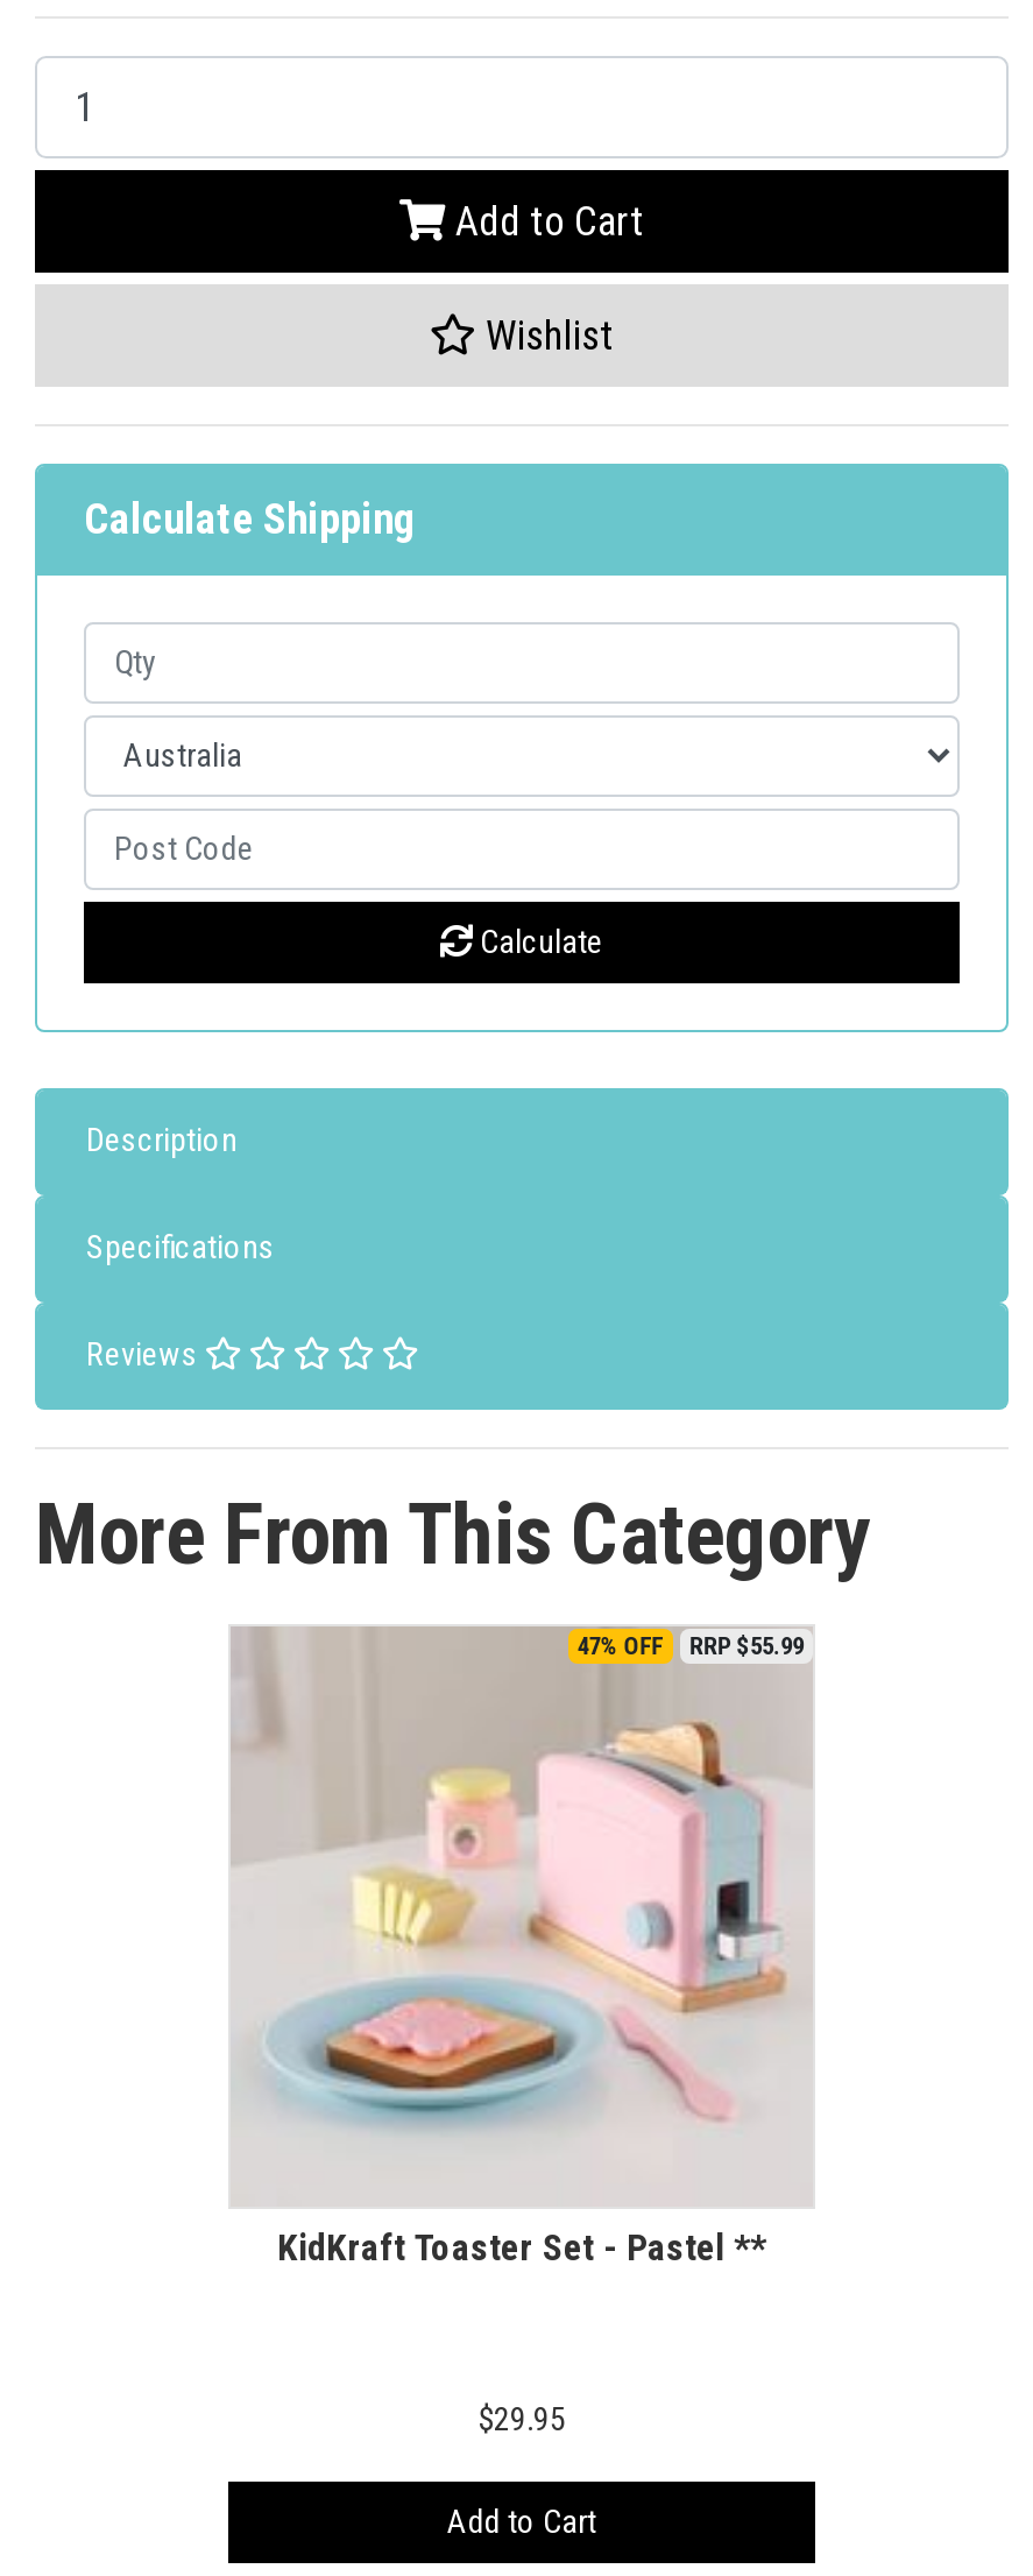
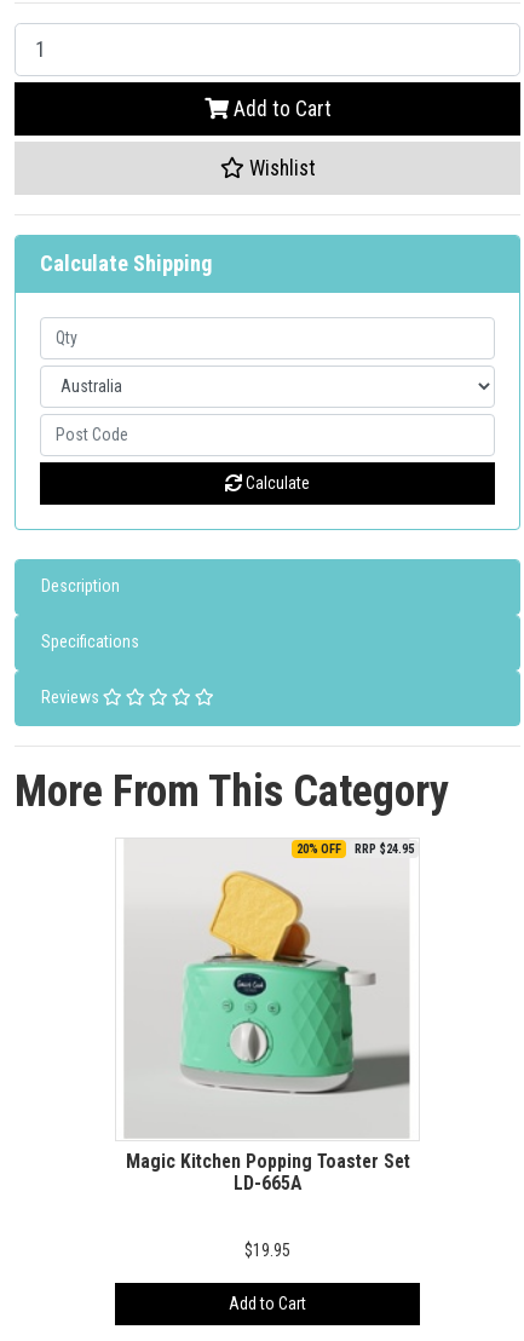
- [image]
- 47% OFF
- RRP $55.99
+ [image]
+ 20% OFF
+ RRP $24.95

- KidKraft Toaster Set - Pastel **
+ Magic Kitchen Popping Toaster Set
+ LD-665A

- $29.95
+ $19.95
